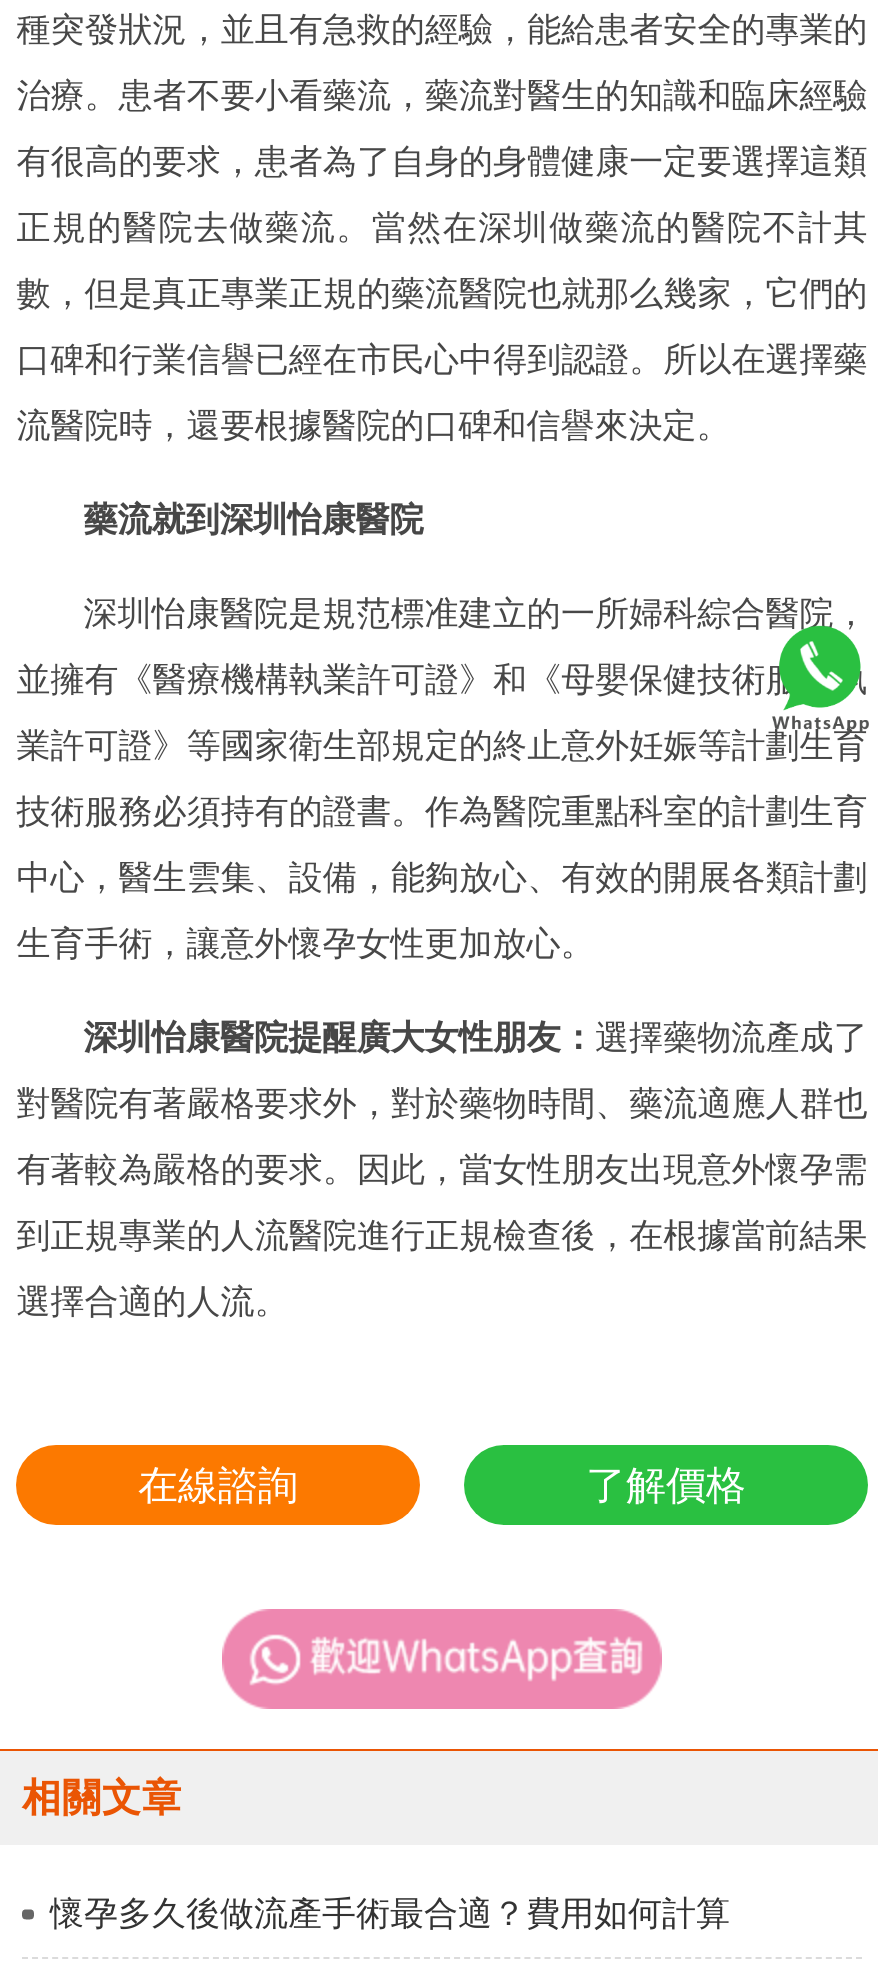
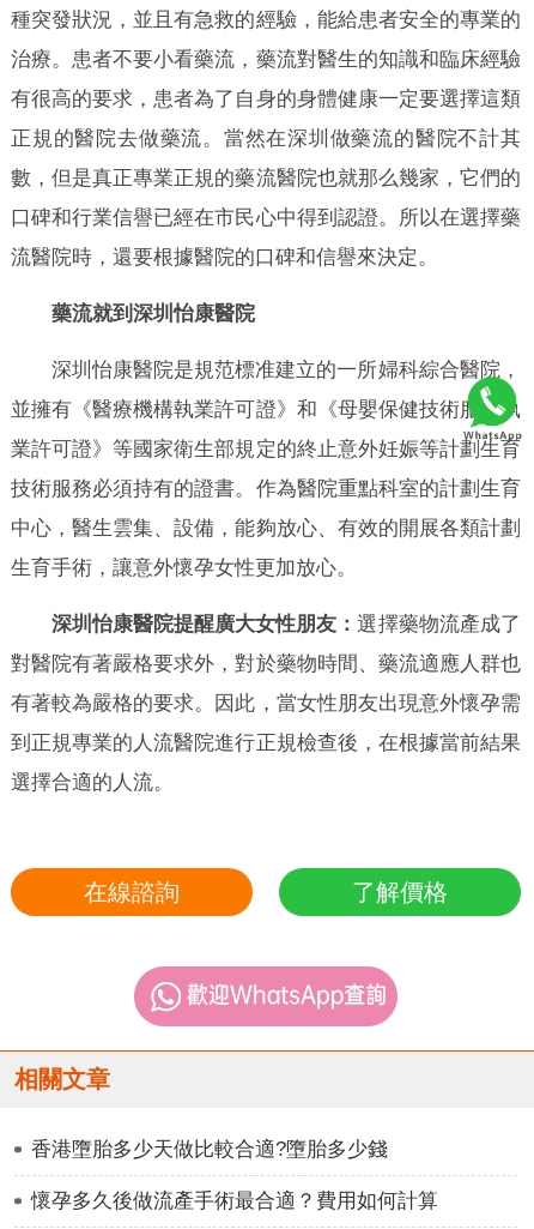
+ 香港墮胎多少天做比較合適?墮胎多少錢
